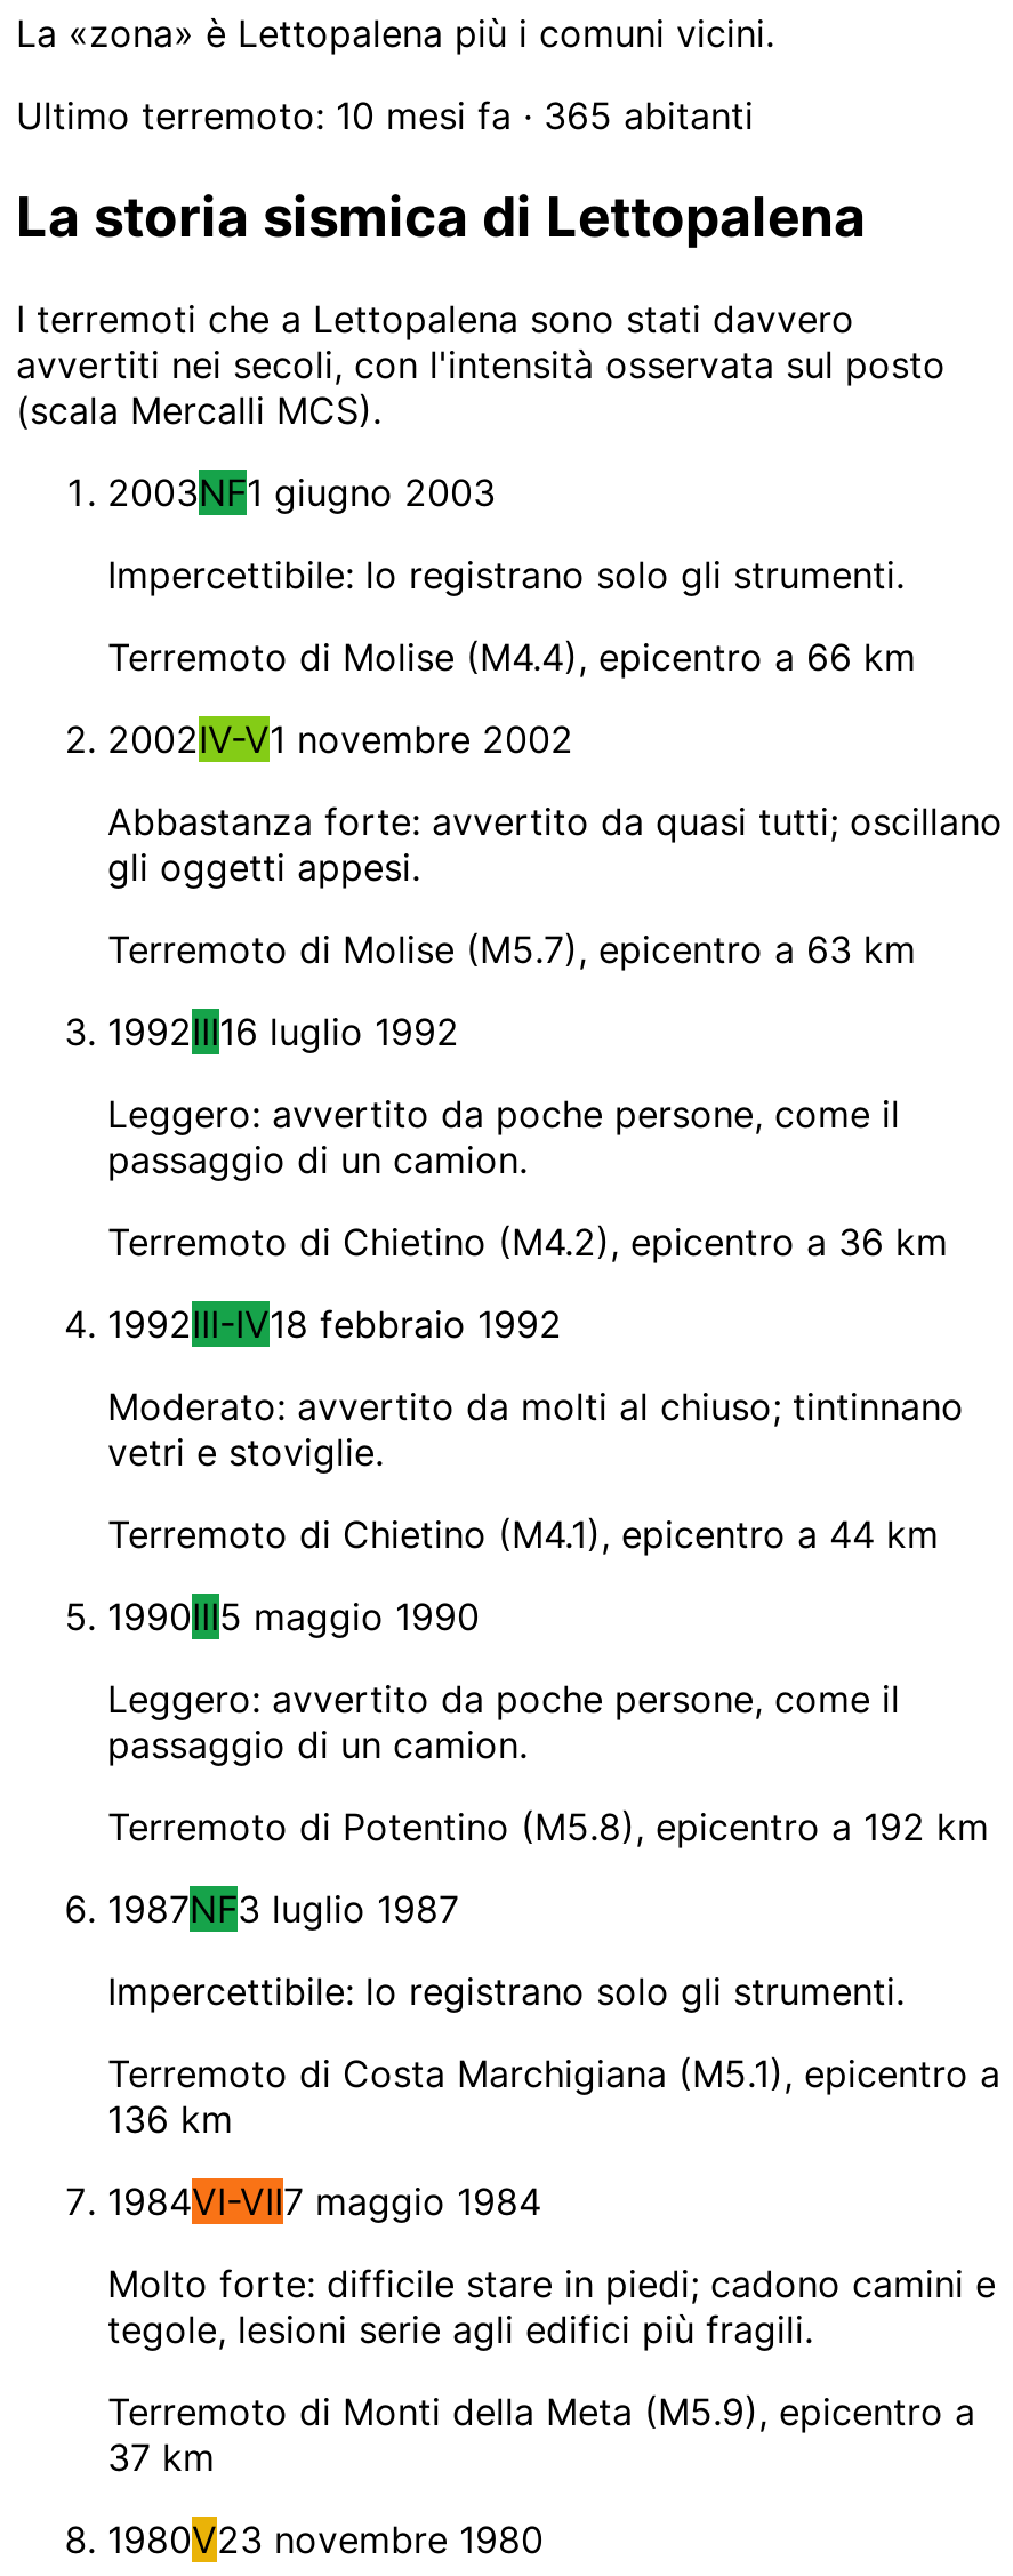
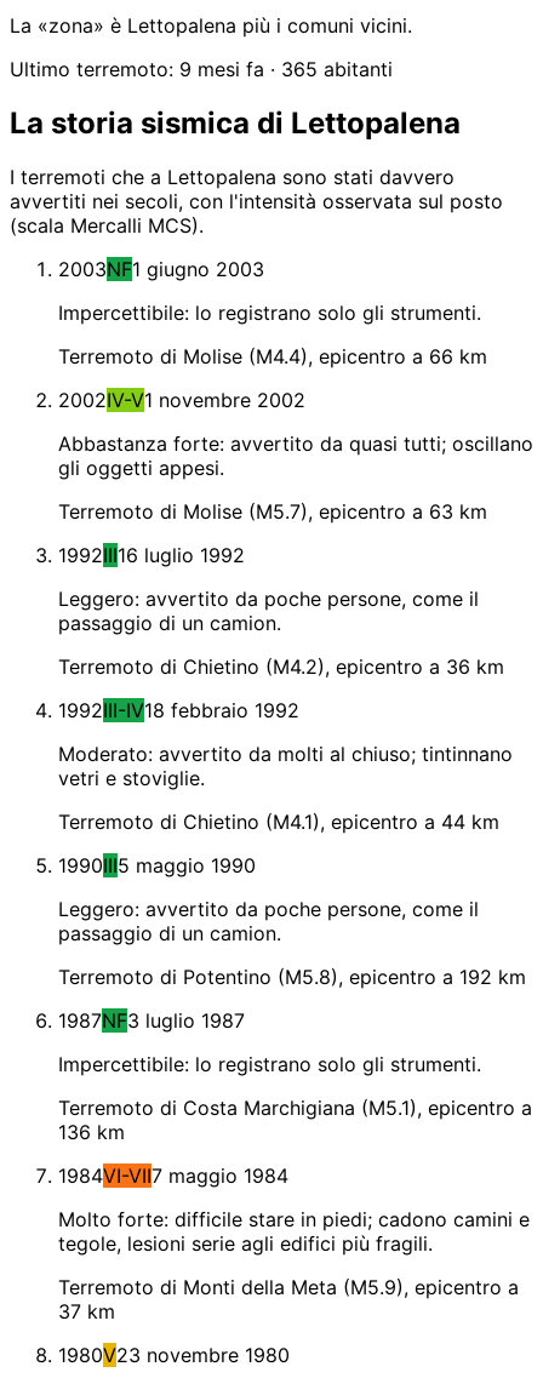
- Ultimo terremoto: 10 mesi fa · 365 abitanti
+ Ultimo terremoto: 9 mesi fa · 365 abitanti
